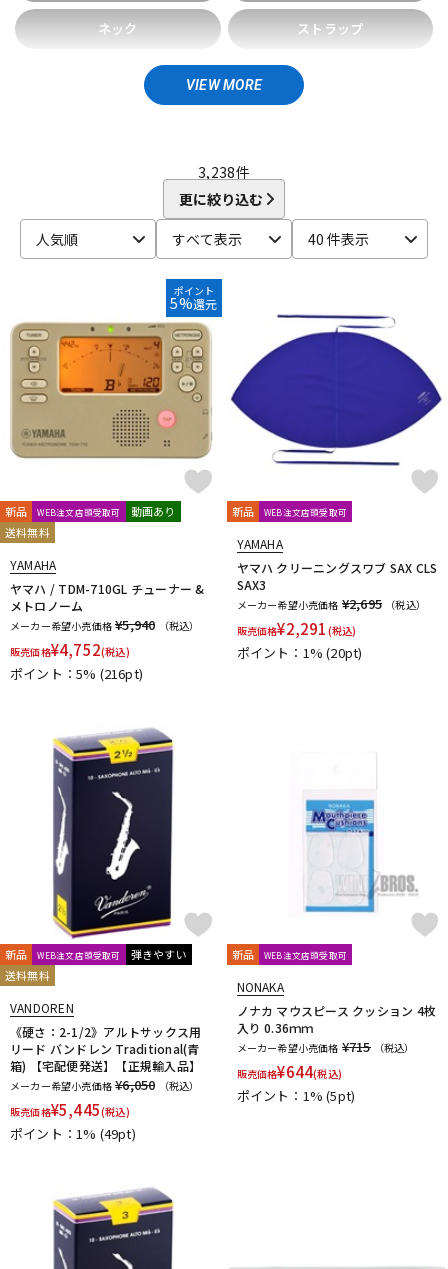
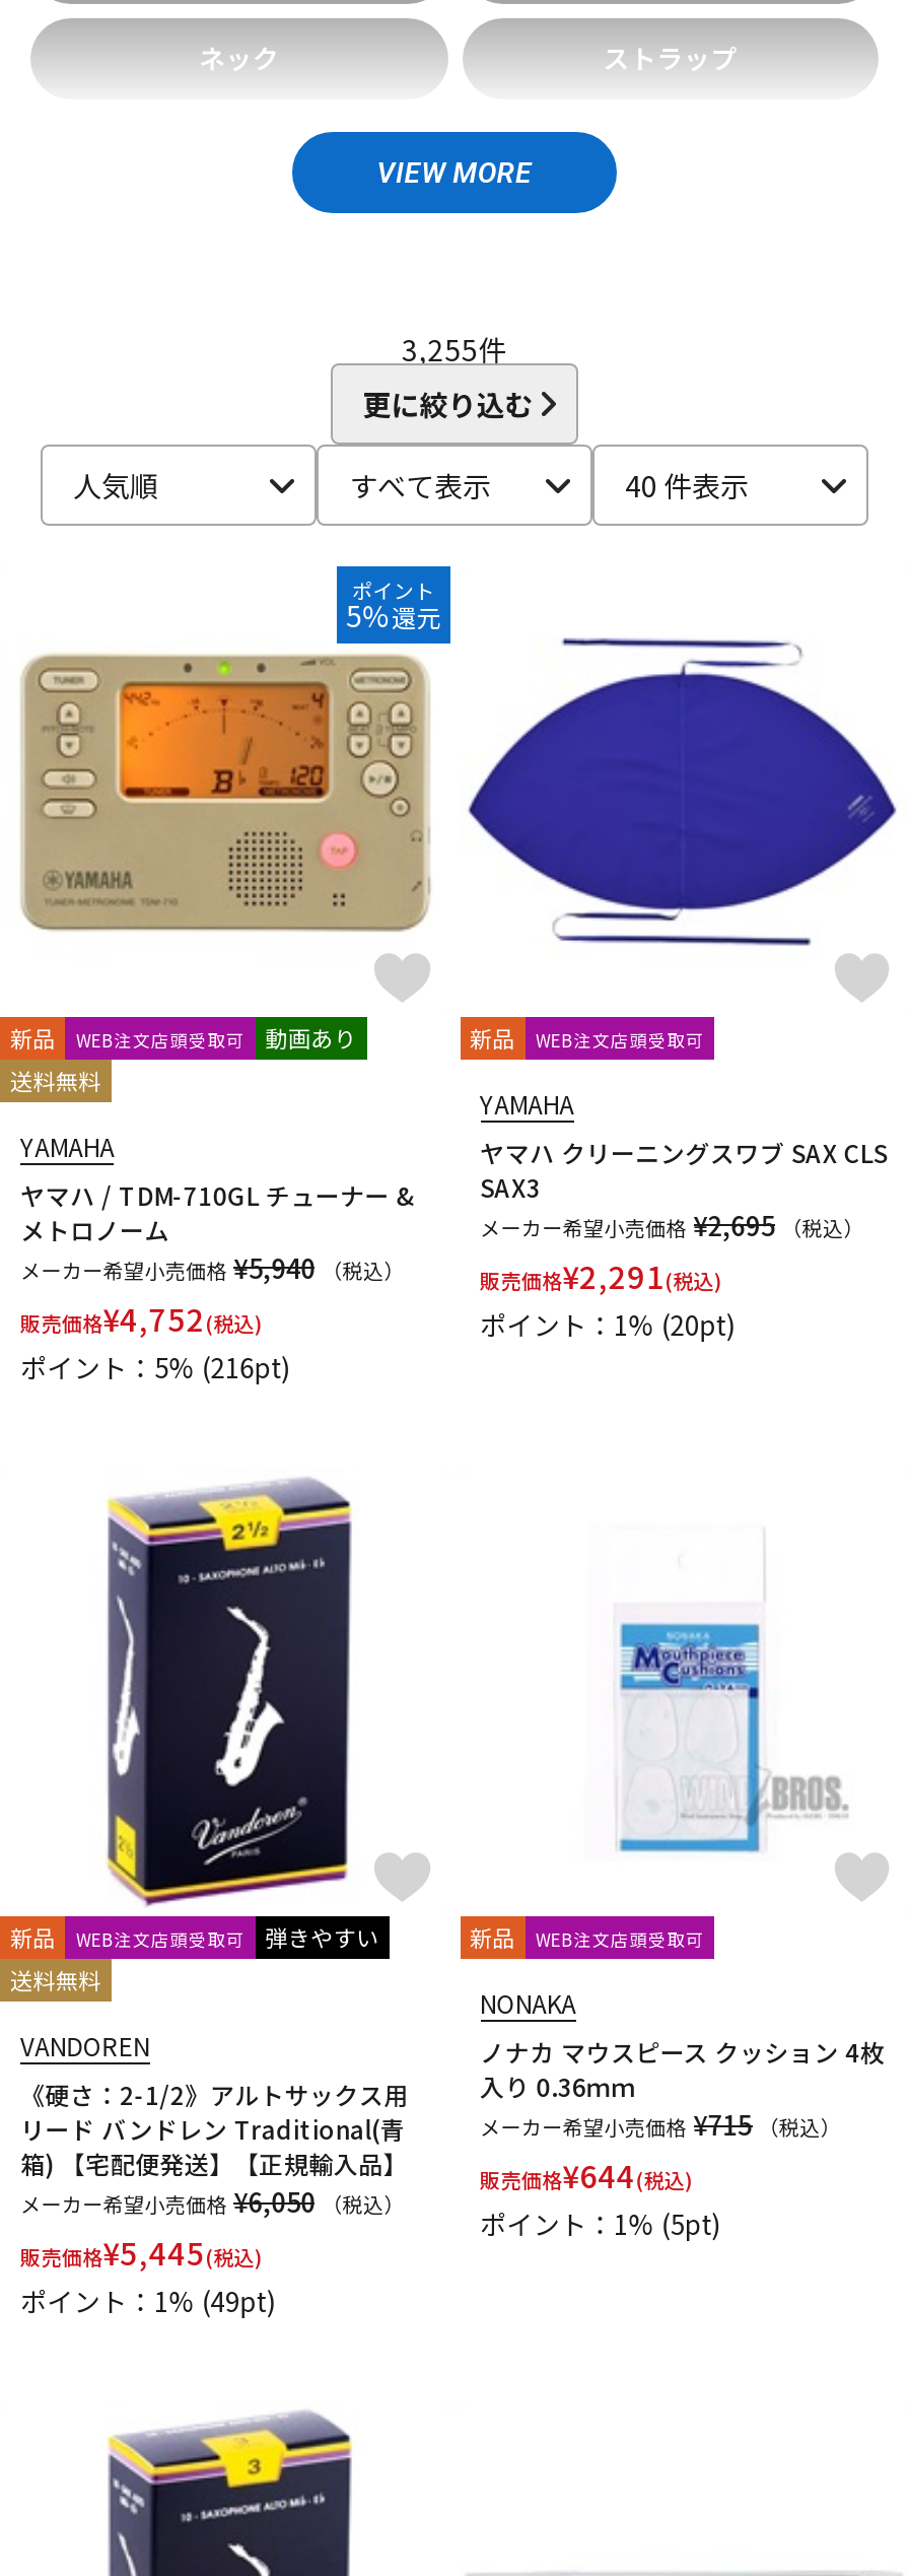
- 3,238件
+ 3,255件
